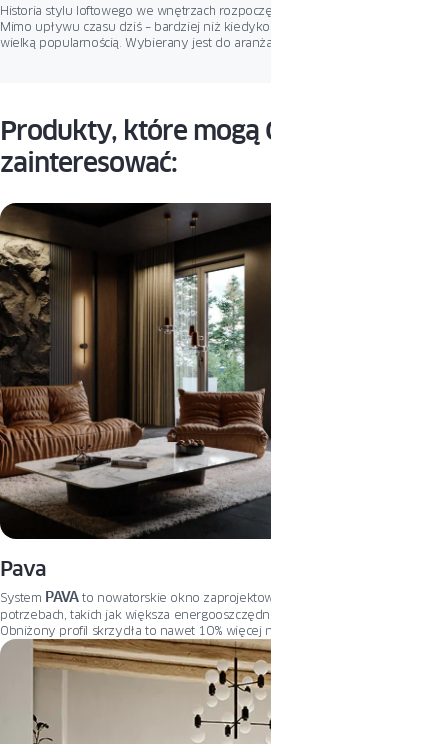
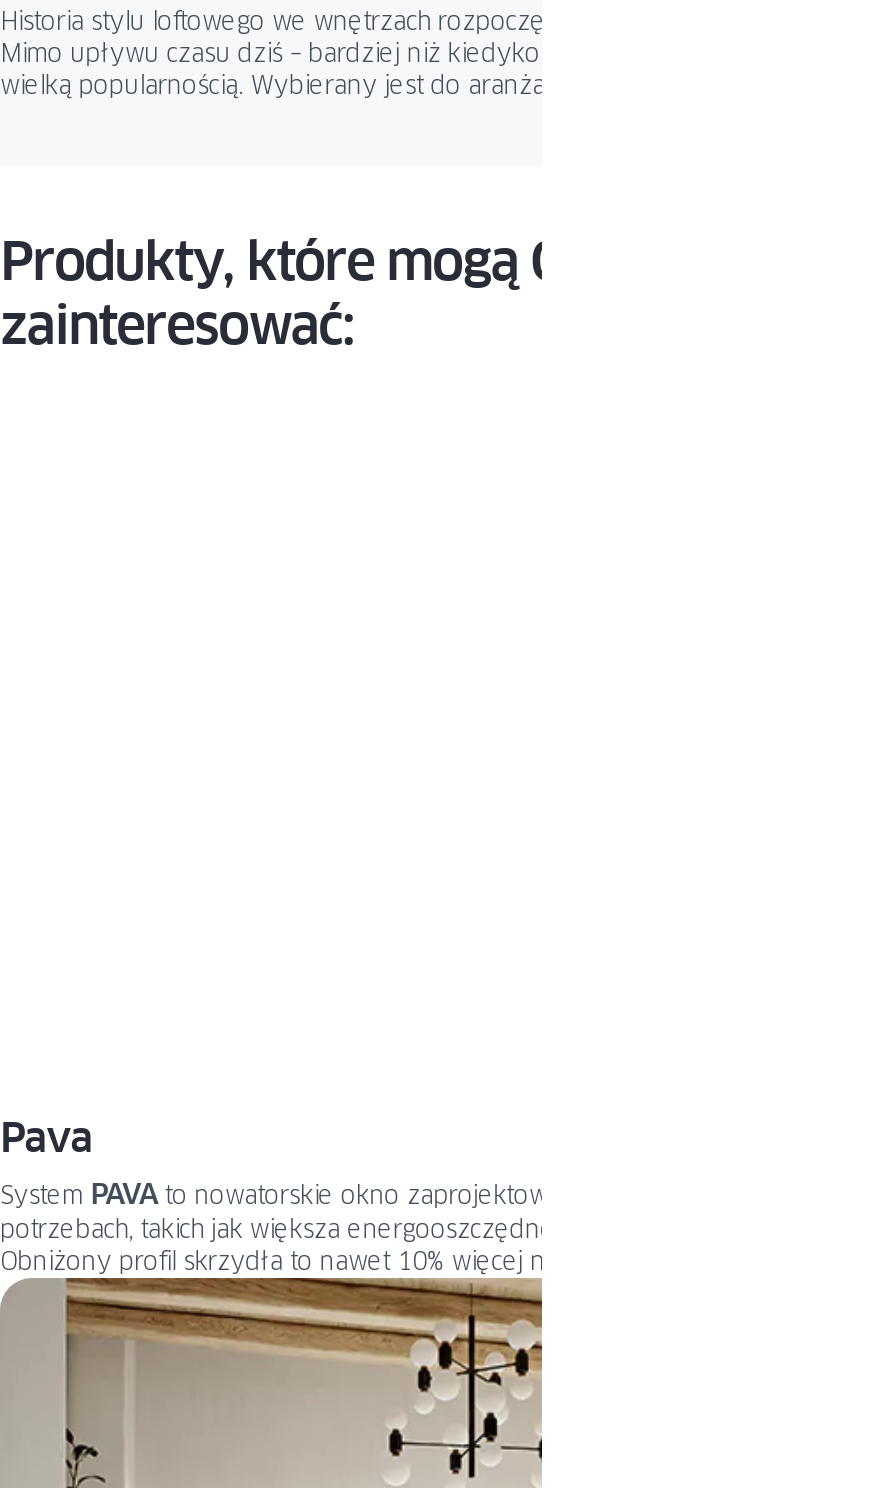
- [image]
